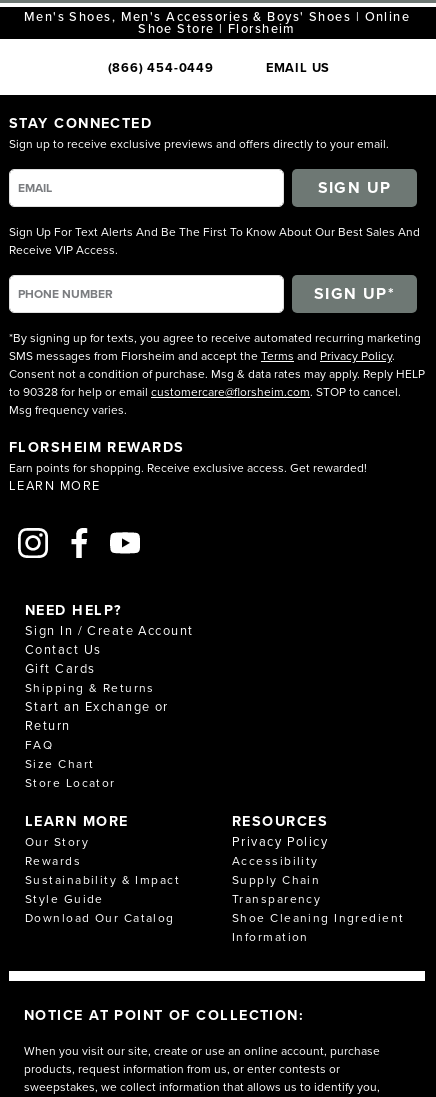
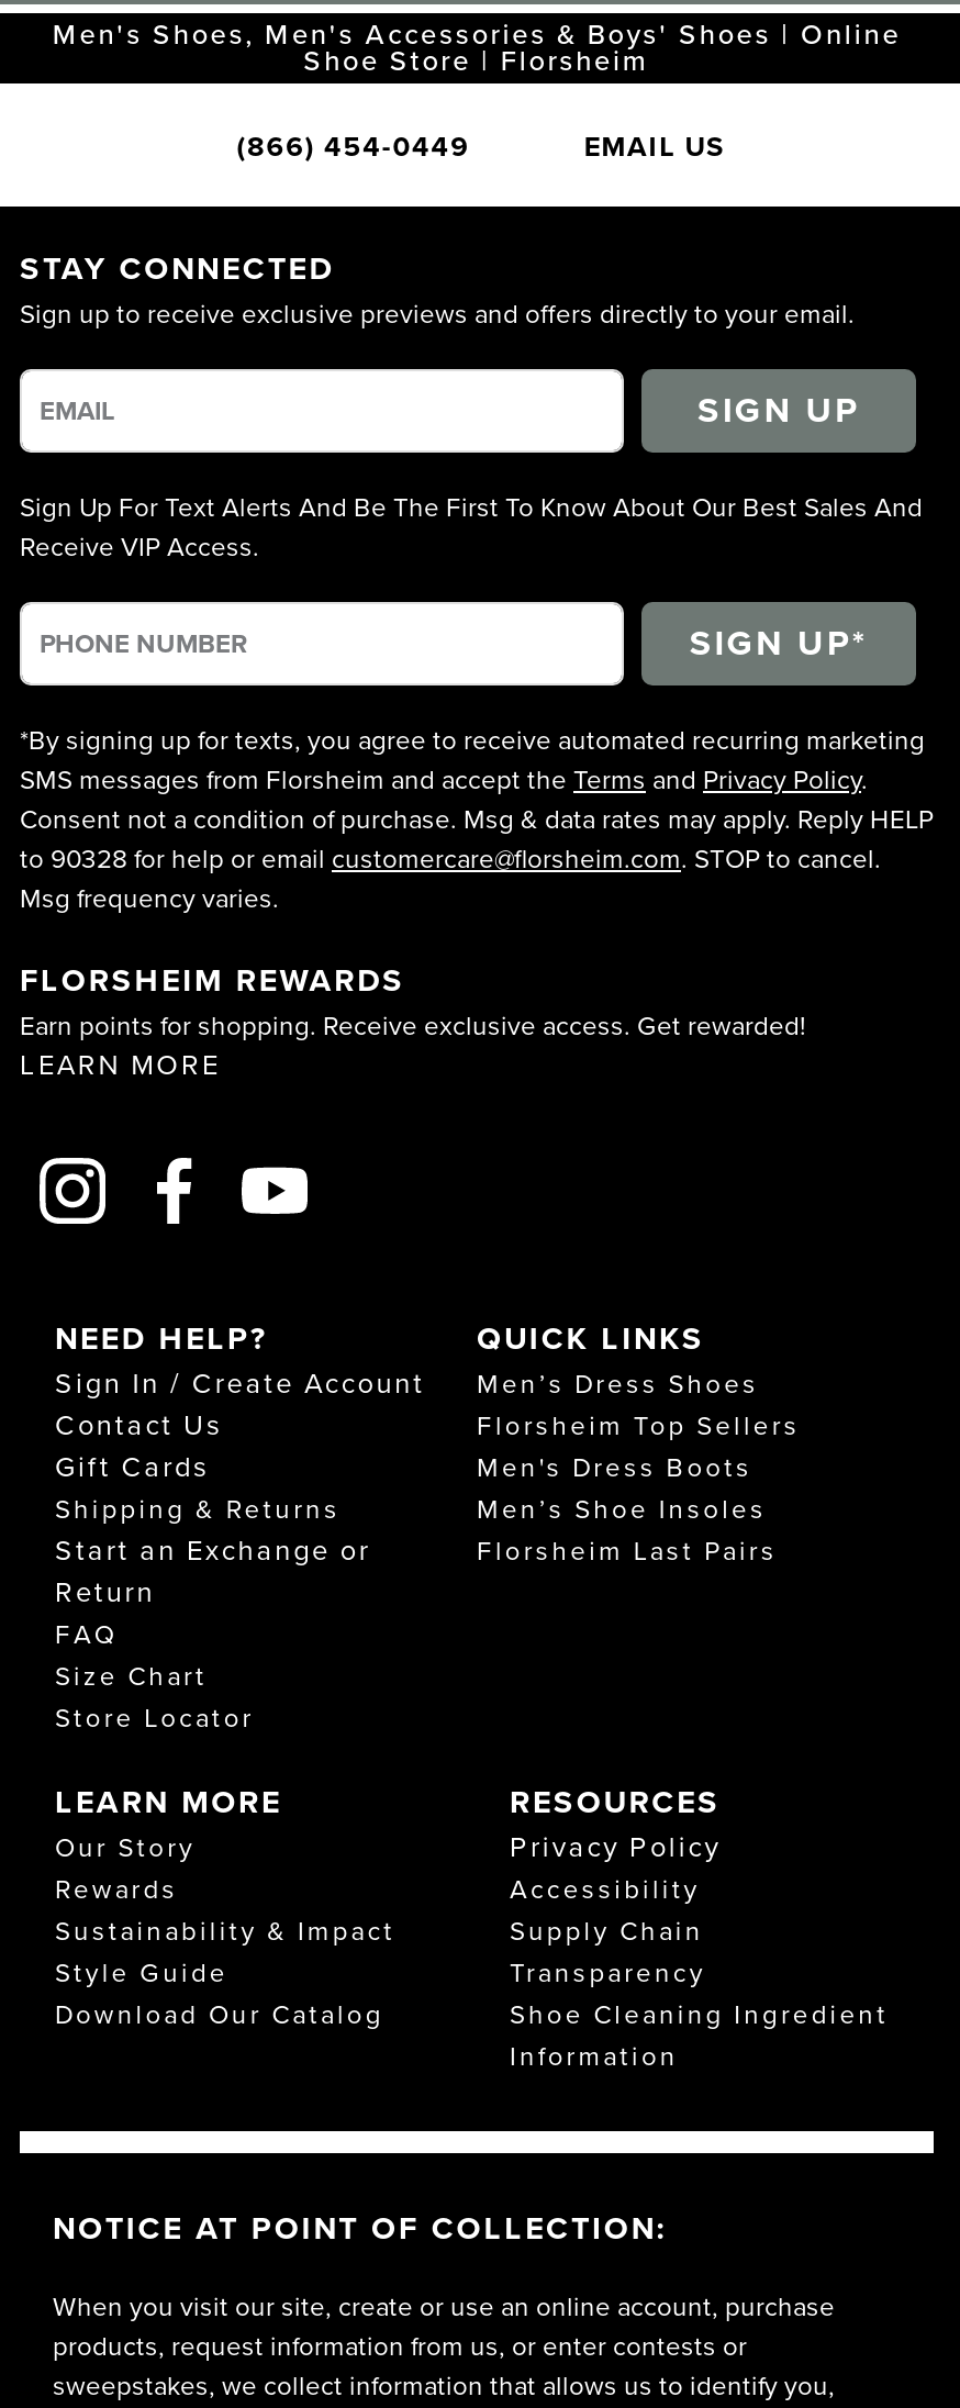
+ QUICK LINKS
+ Men’s Dress Shoes
+ Florsheim Top Sellers
+ Men's Dress Boots
+ Men’s Shoe Insoles
+ Florsheim Last Pairs
